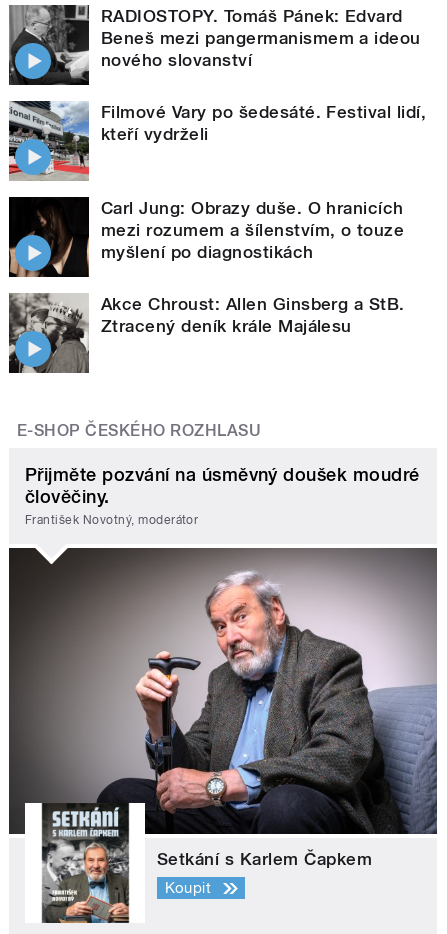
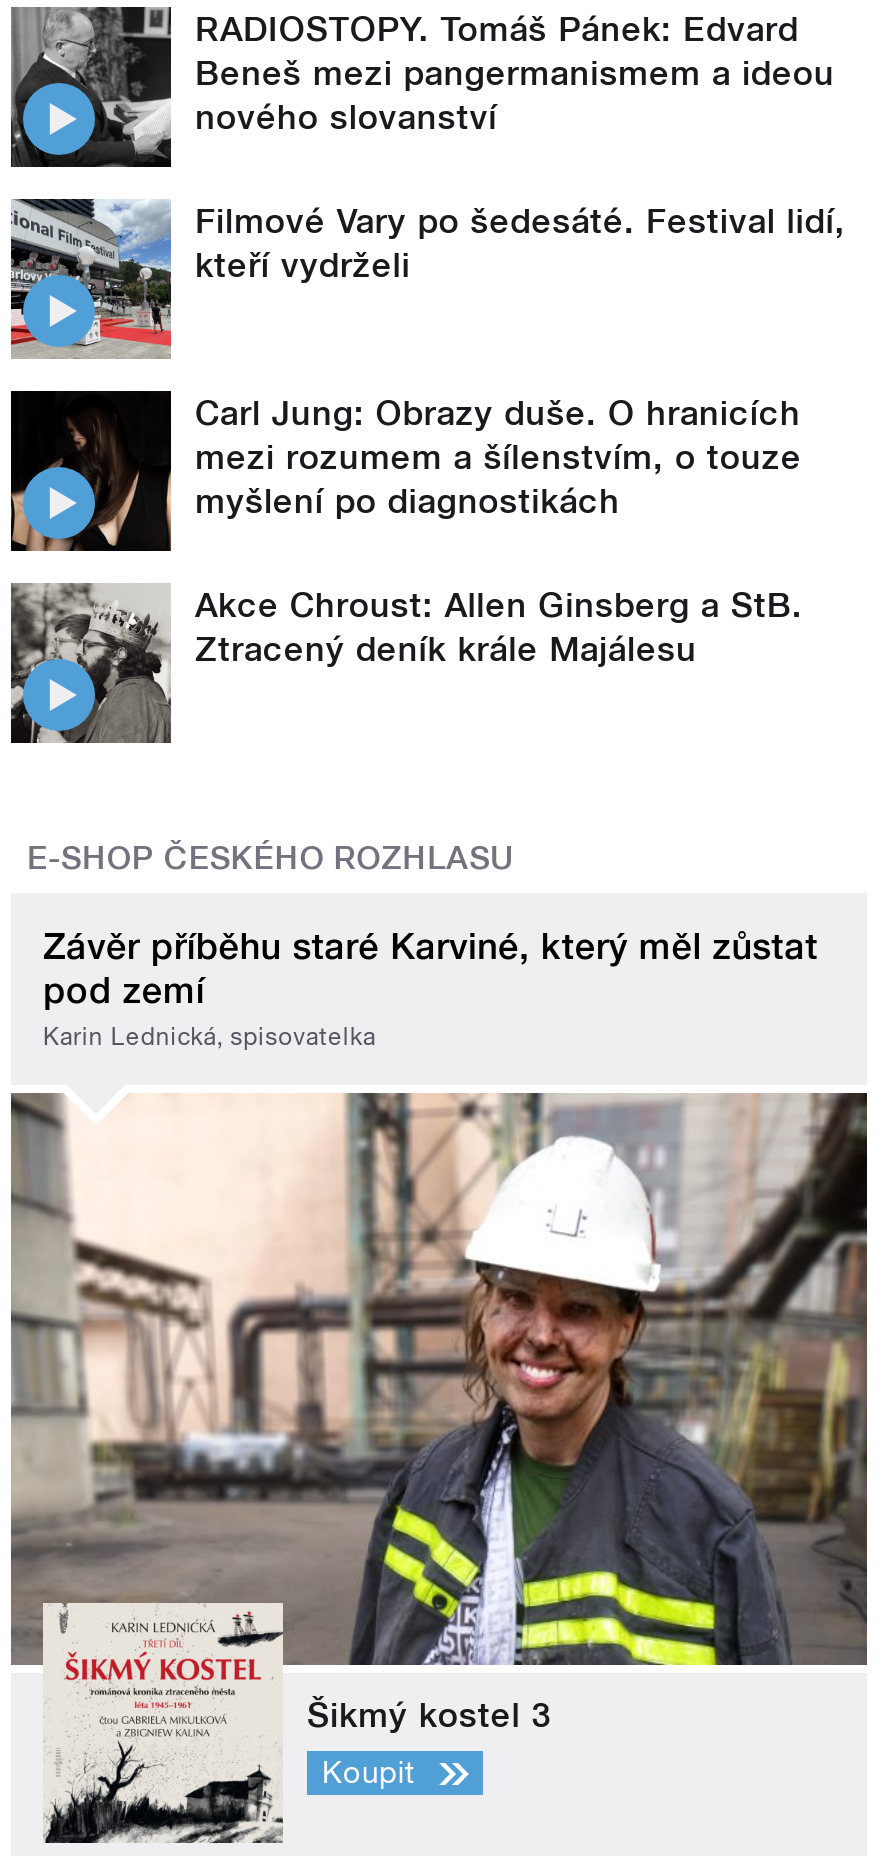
- Přijměte pozvání na úsměvný doušek moudré
- člověčiny.
- František Novotný, moderátor
+ Závěr příběhu staré Karviné, který měl zůstat
+ pod zemí
+ Karin Lednická, spisovatelka

- [image]
- Setkání s Karlem Čapkem
+ [image]
+ Šikmý kostel 3
